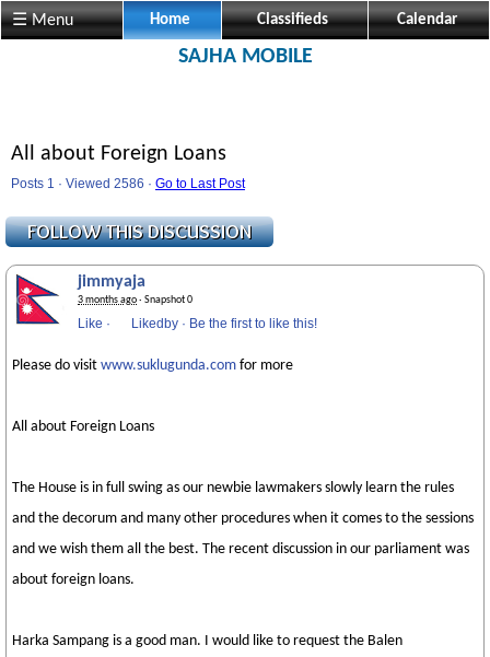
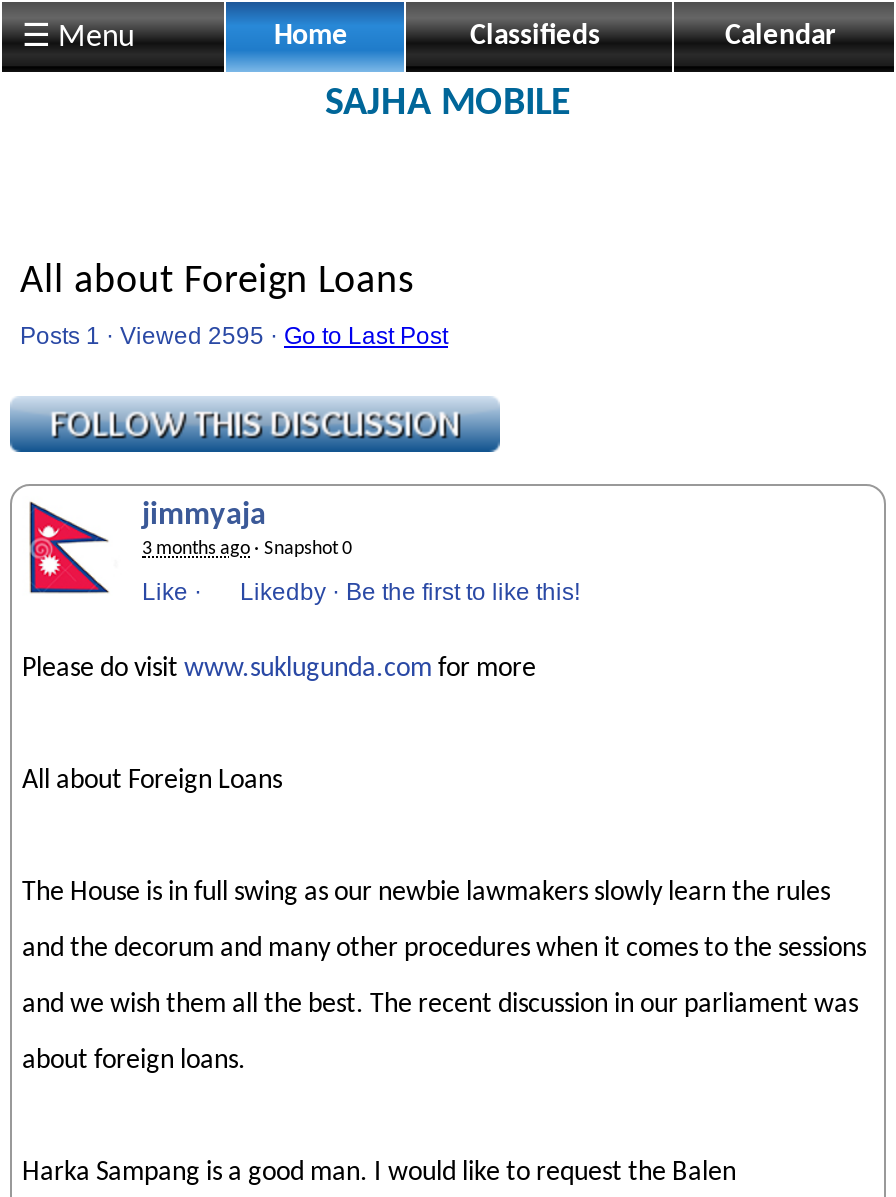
- Posts 1 · Viewed 2586 · Go to Last Post
+ Posts 1 · Viewed 2595 · Go to Last Post
